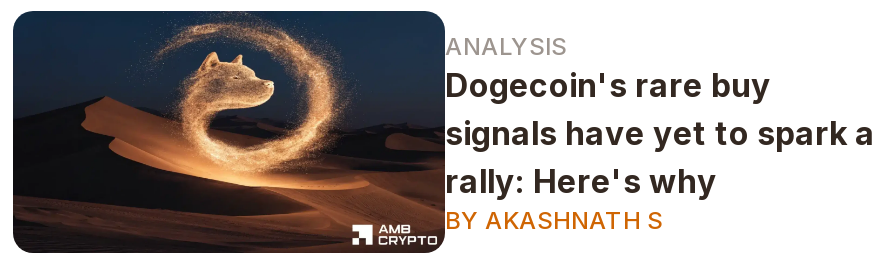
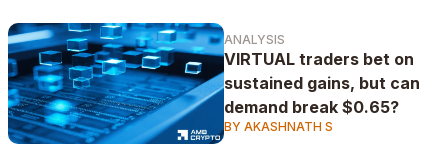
- [image]
- Dogecoin's rare buy
- signals have yet to spark a
- rally: Here's why
+ [image]
+ VIRTUAL traders bet on
+ sustained gains, but can
+ demand break $0.65?
